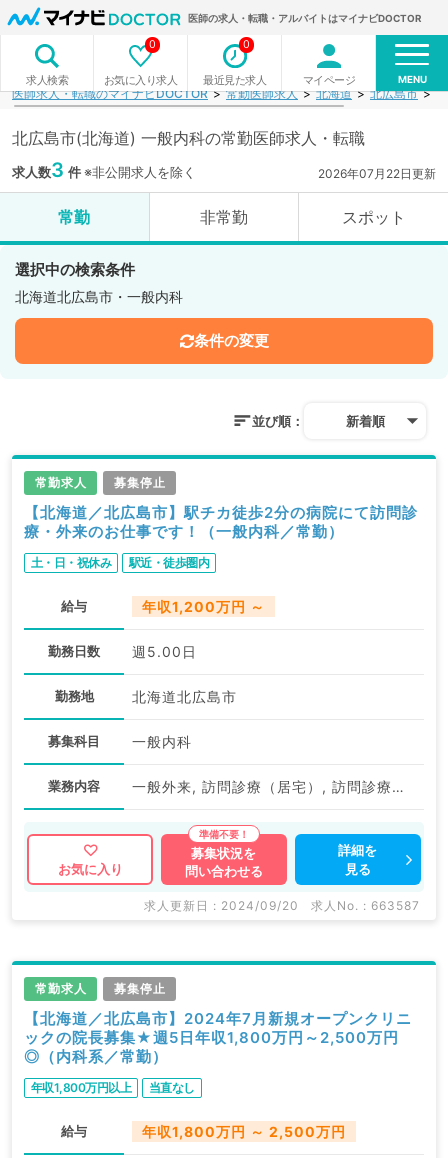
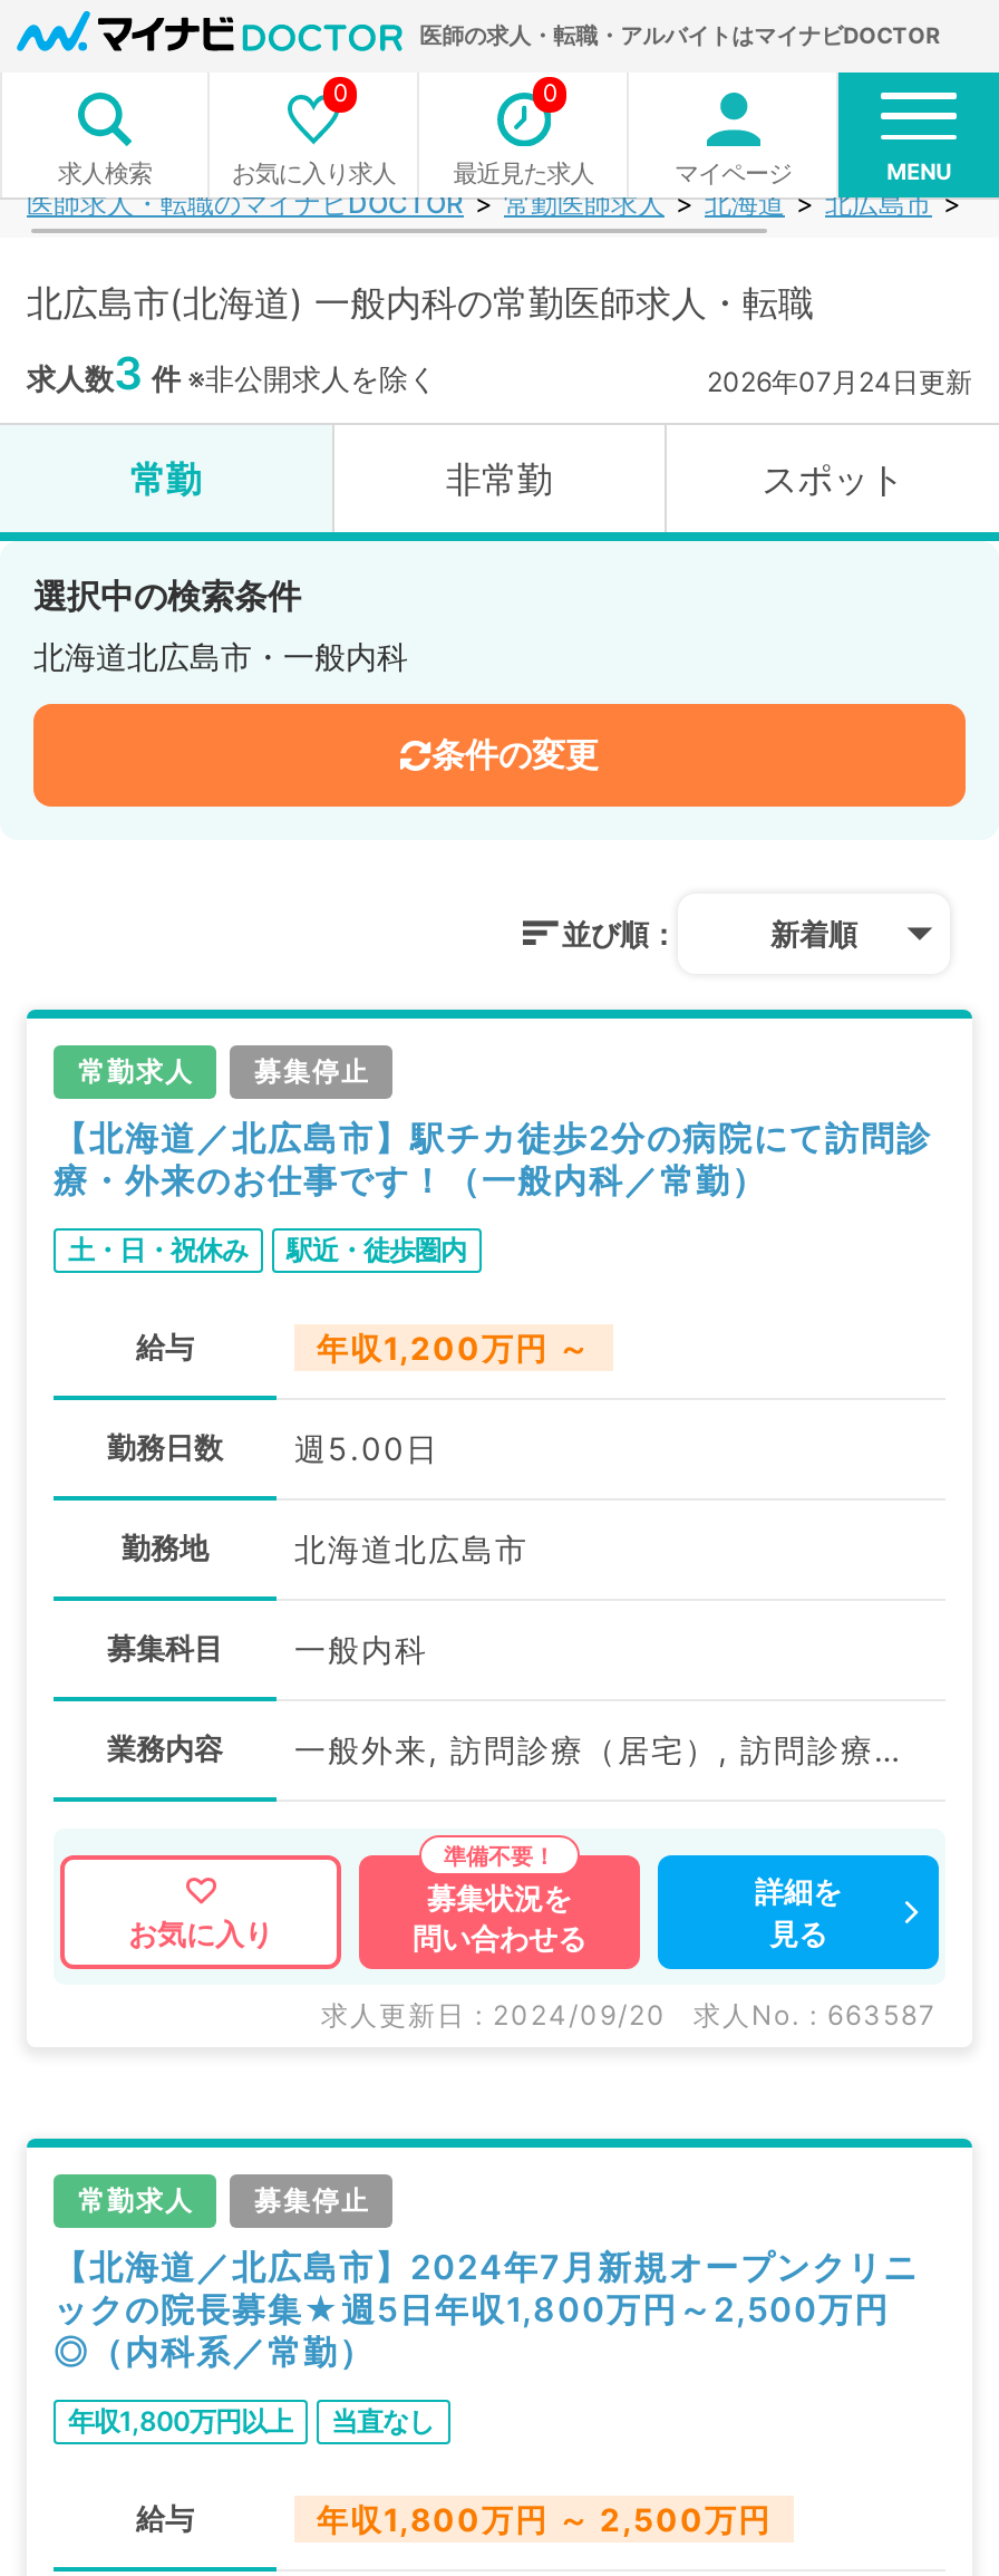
- 2026年07月22日更新
+ 2026年07月24日更新
